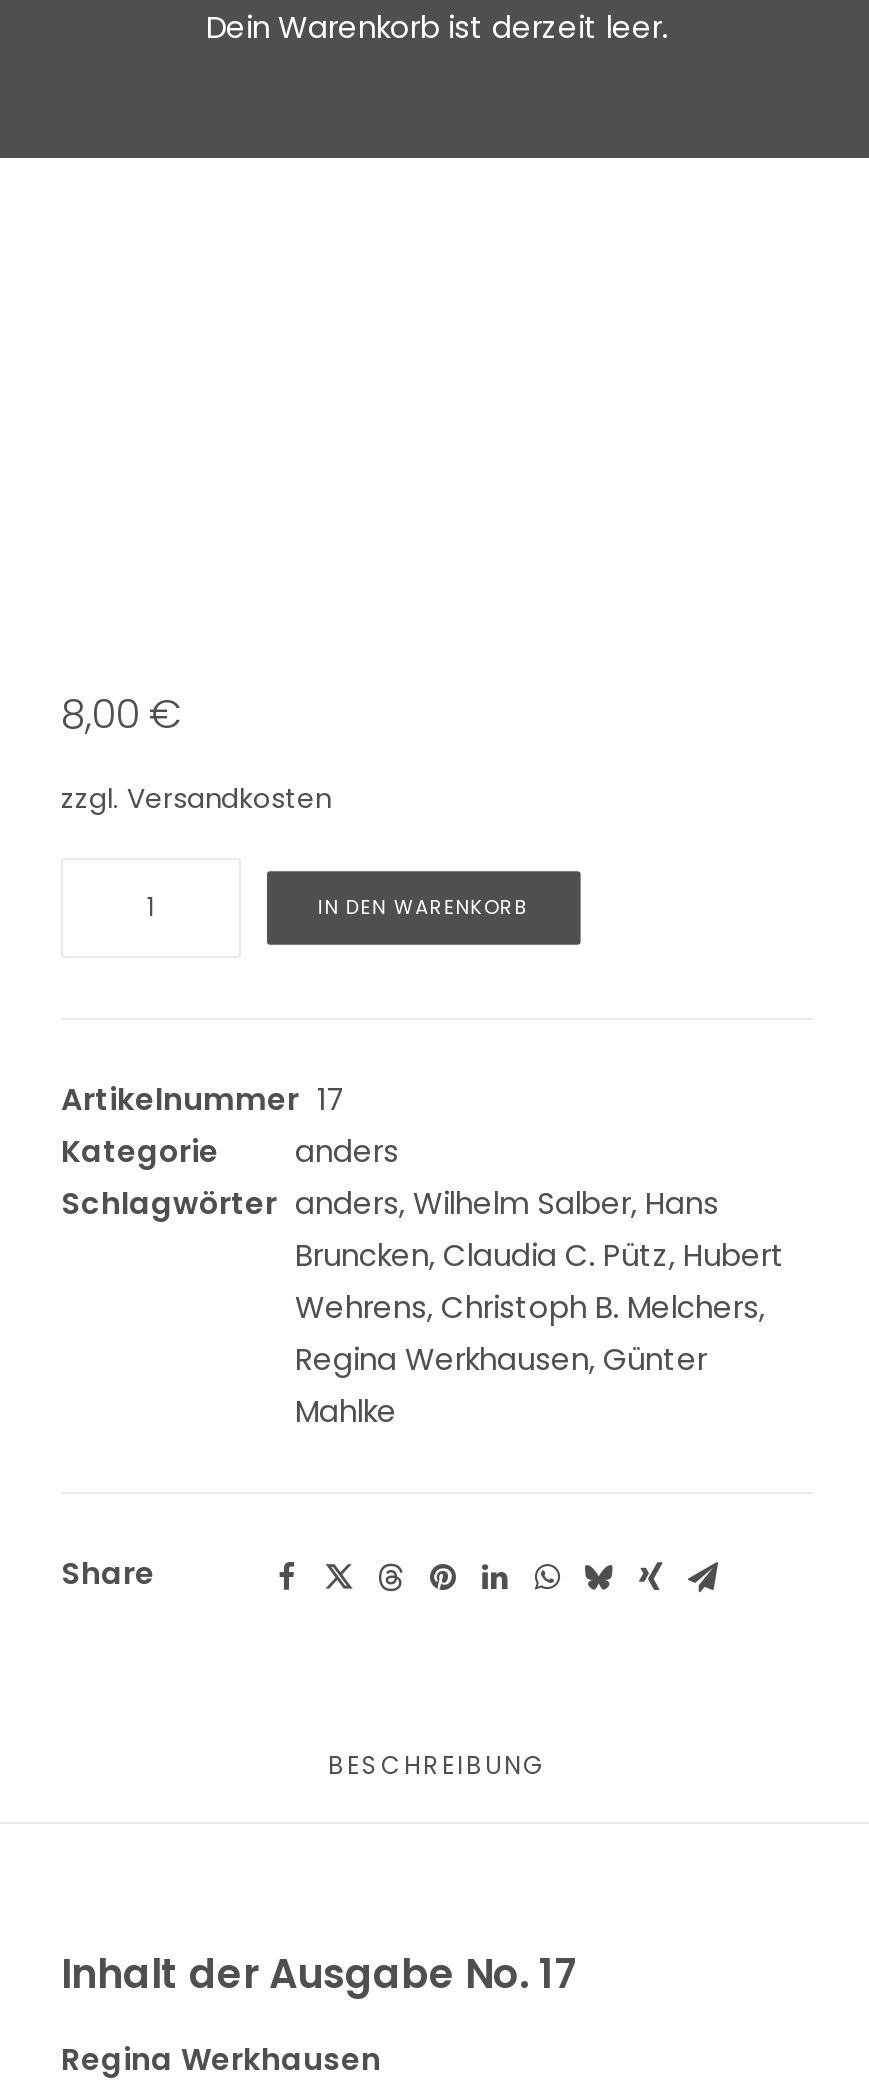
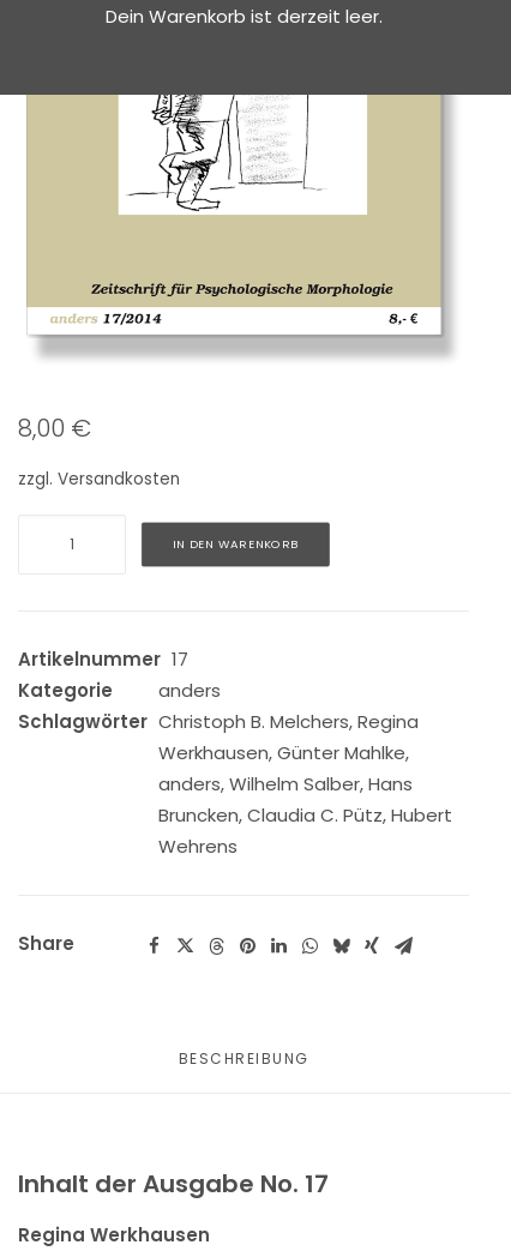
+ [image]

- Schlagwörter anders, Wilhelm Salber, Hans
+ Schlagwörter Christoph B. Melchers, Regina
+ Werkhausen, Günter Mahlke,
+ anders, Wilhelm Salber, Hans

moved down: Bruncken, Claudia C. Pütz, Hubert

- Wehrens, Christoph B. Melchers,
- Regina Werkhausen, Günter
- Mahlke
+ Wehrens
